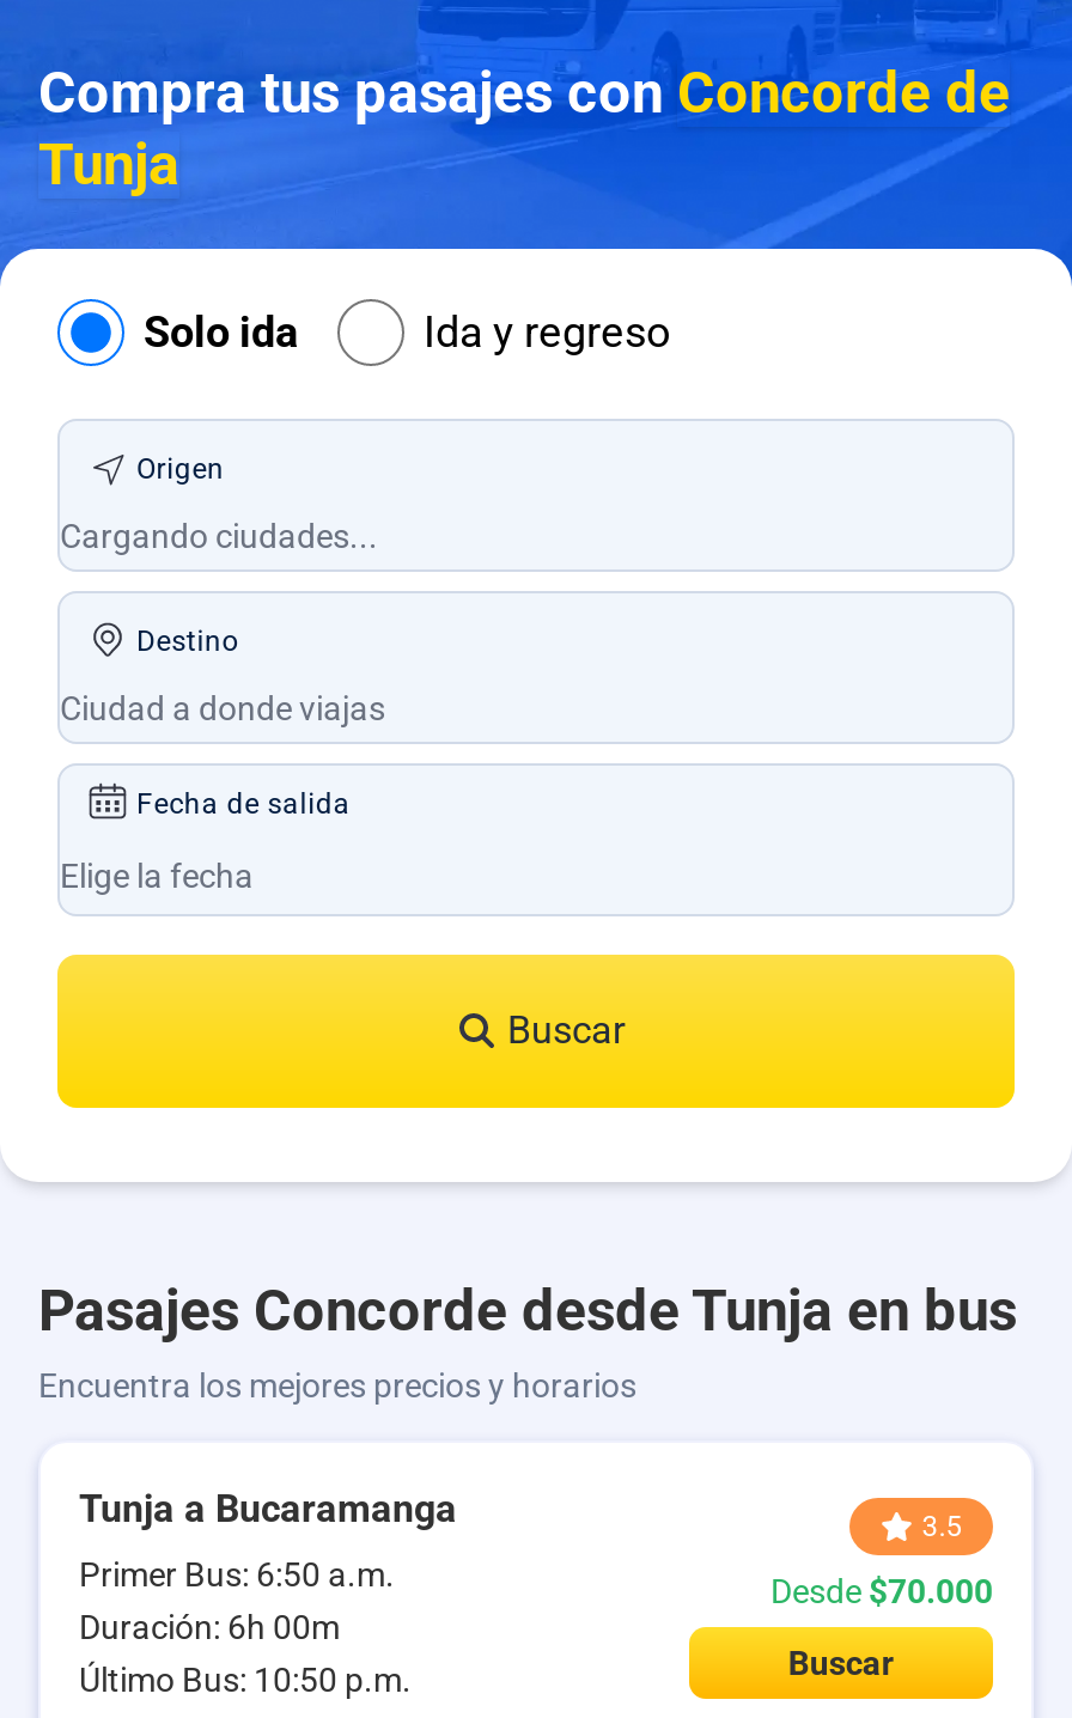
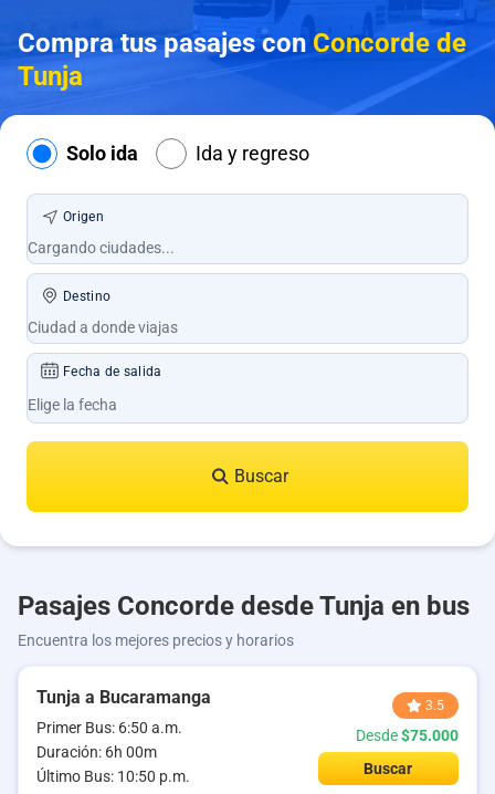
- Desde $70.000
+ Desde $75.000
